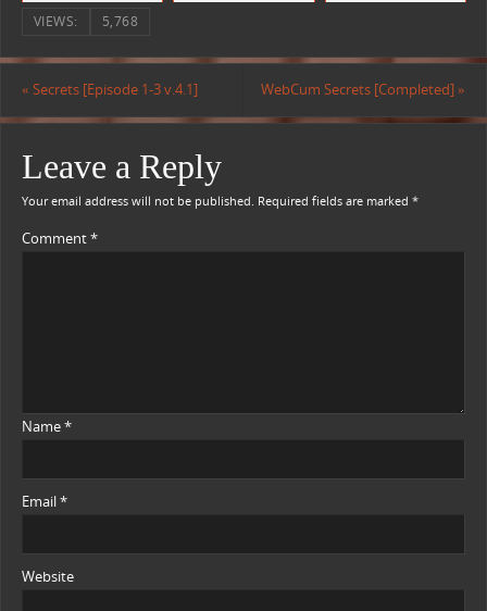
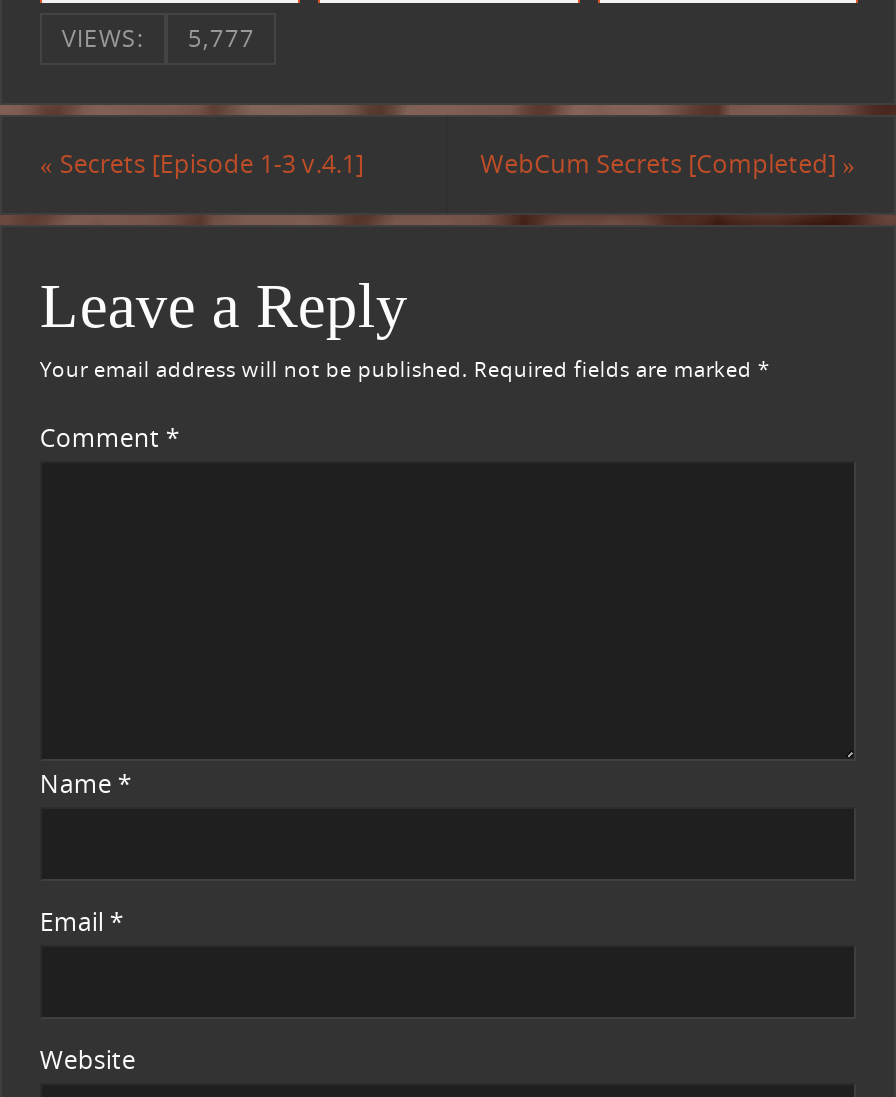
- VIEWS: 5,768
+ VIEWS: 5,777
